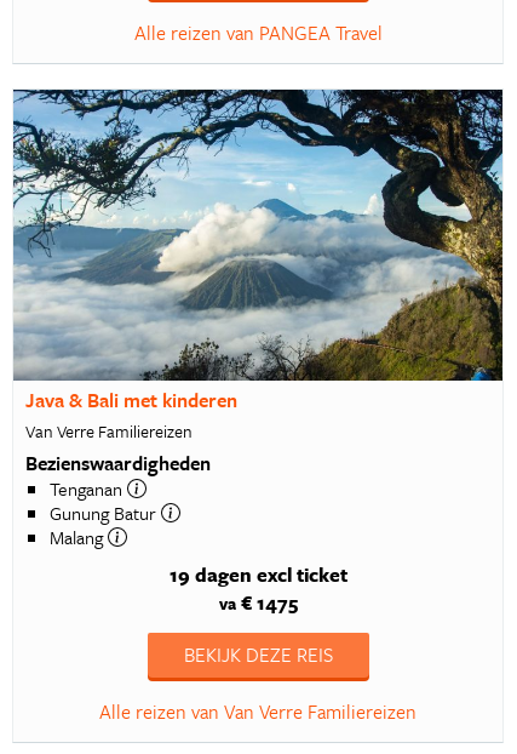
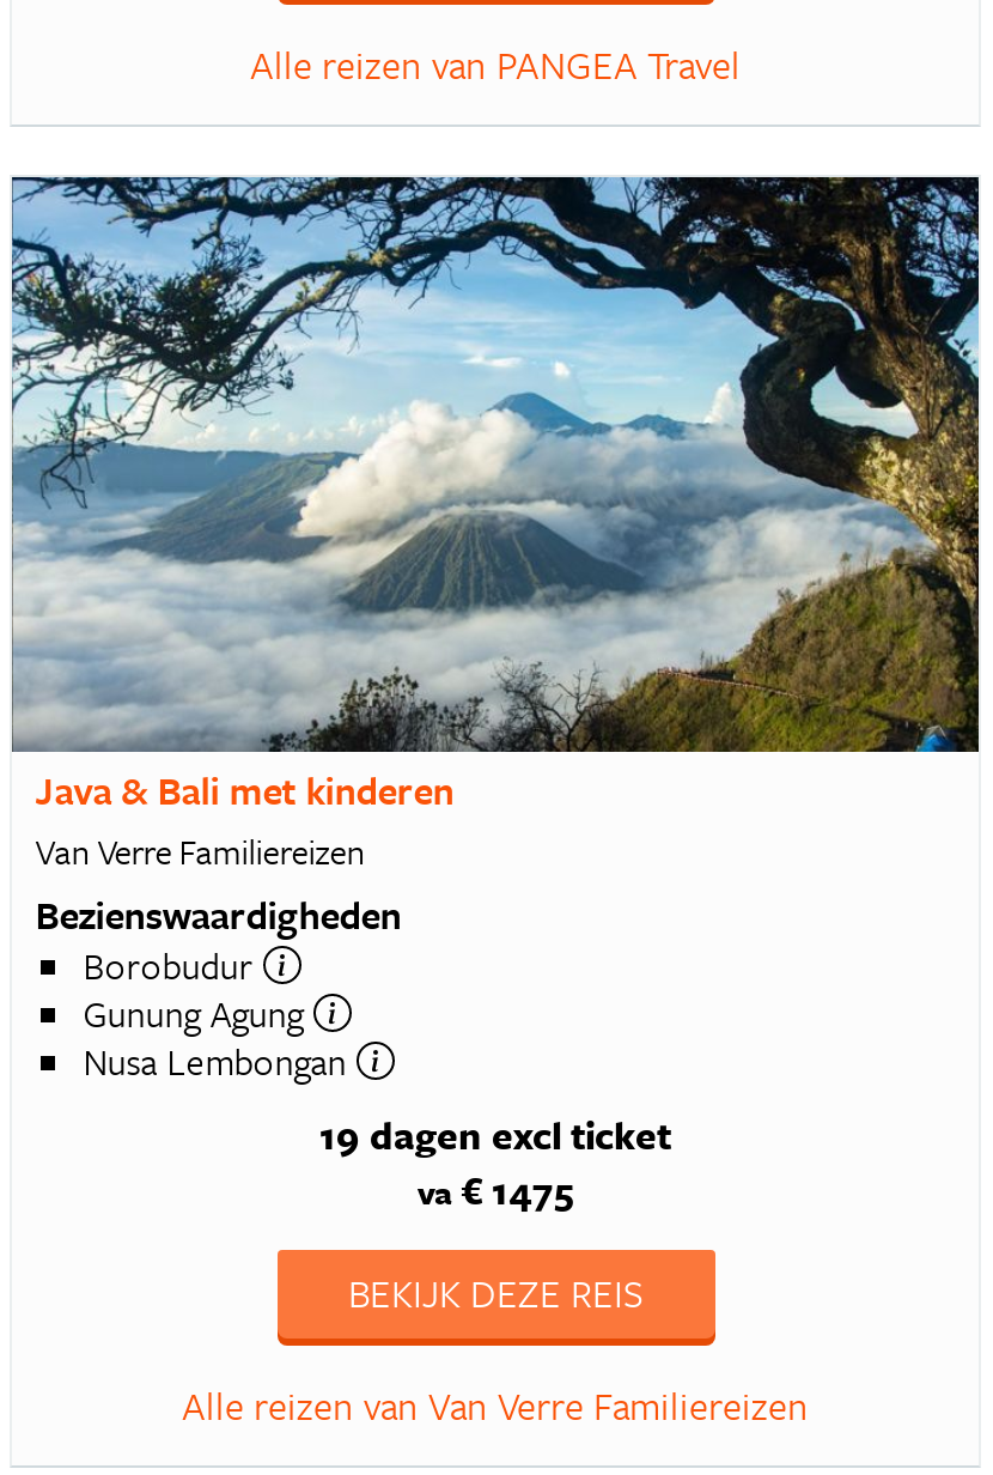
- Tenganan
- Gunung Batur
- Malang
+ Borobudur
+ Gunung Agung
+ Nusa Lembongan
